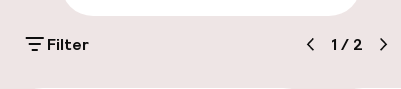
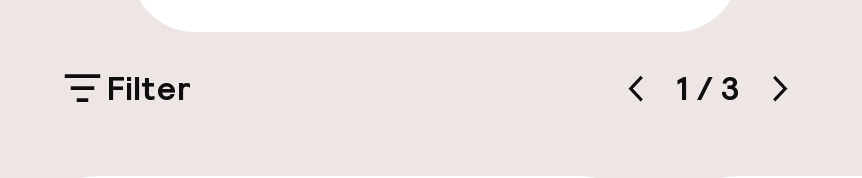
- 1 / 2
+ 1 / 3
